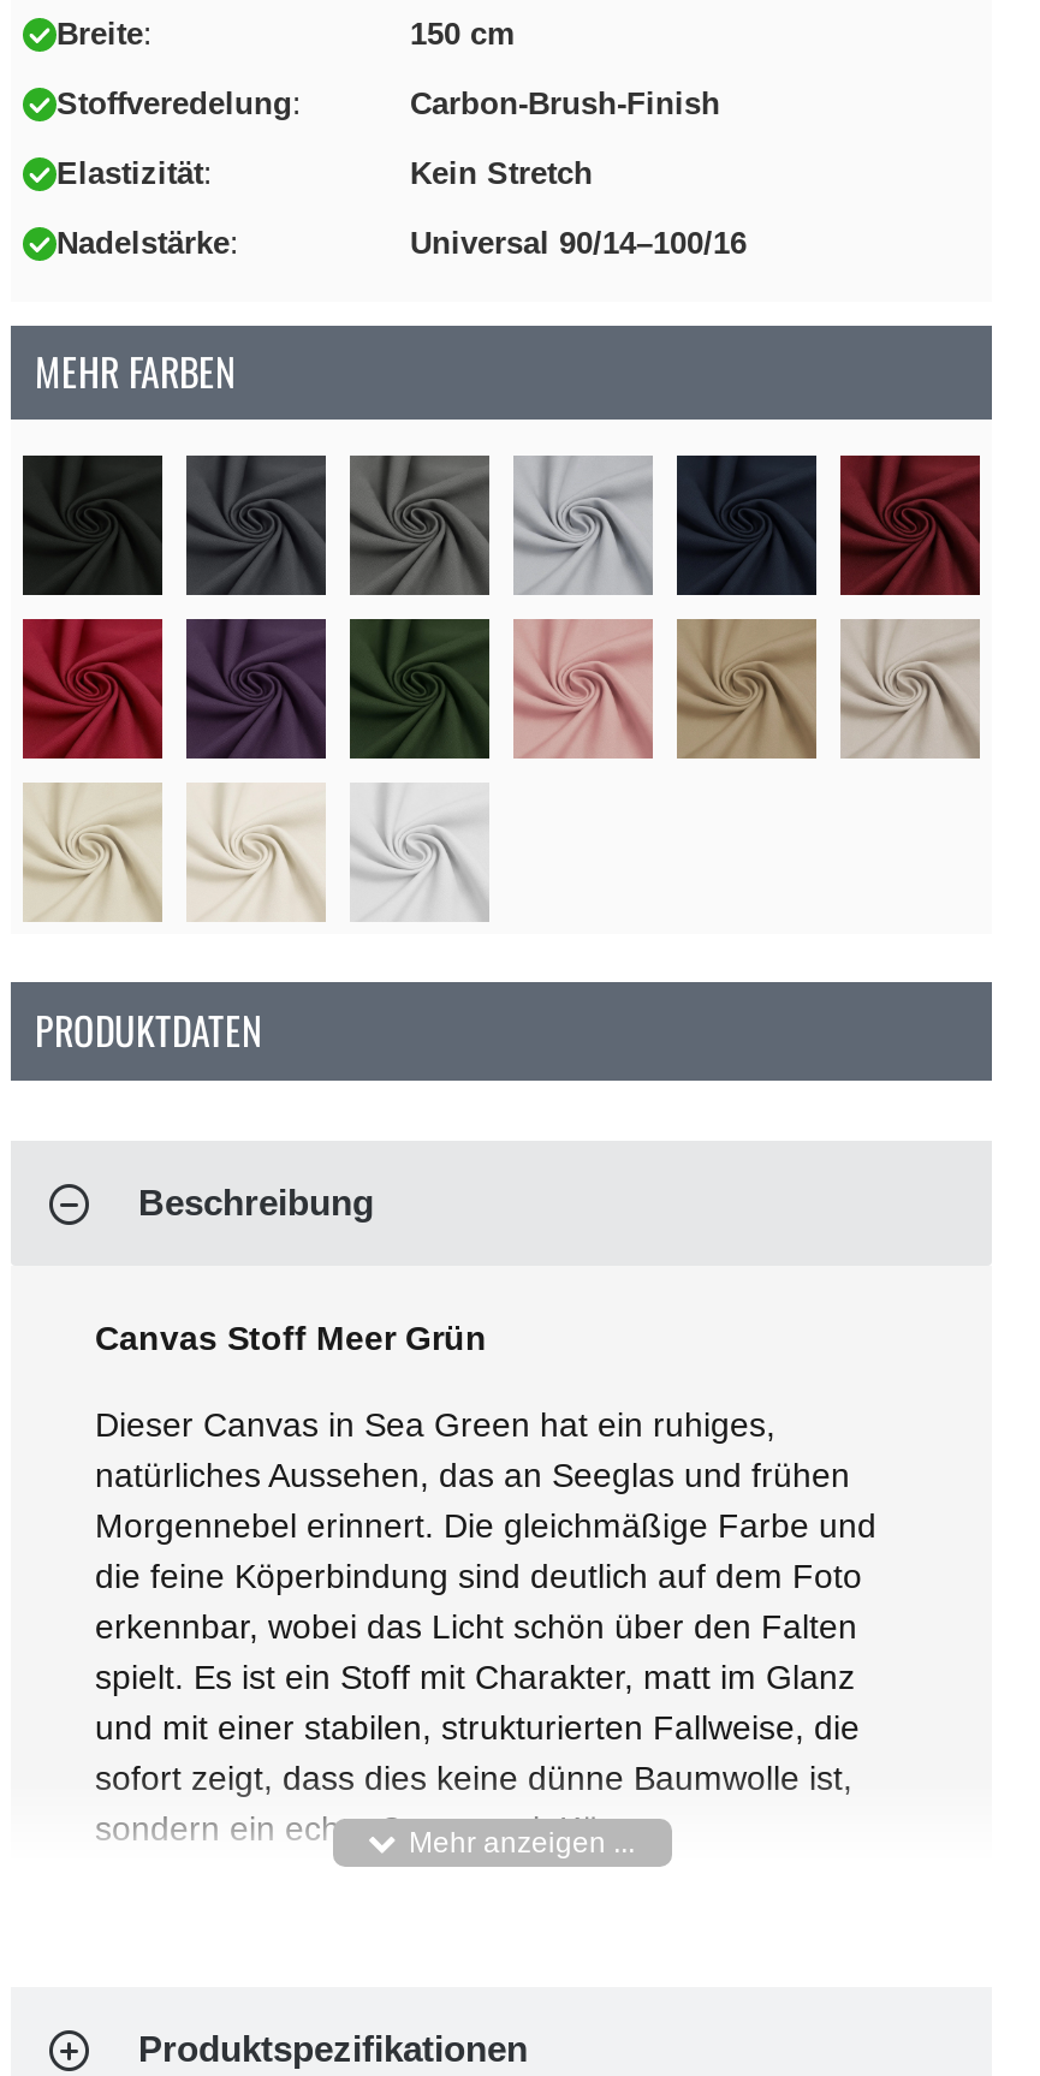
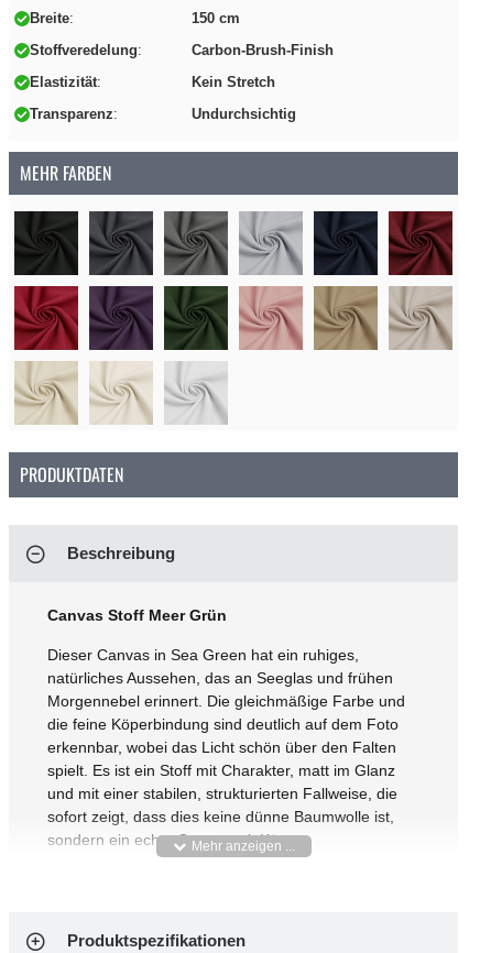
- Nadelstärke
- Universal 90/14–100/16
+ Transparenz
+ Undurchsichtig
